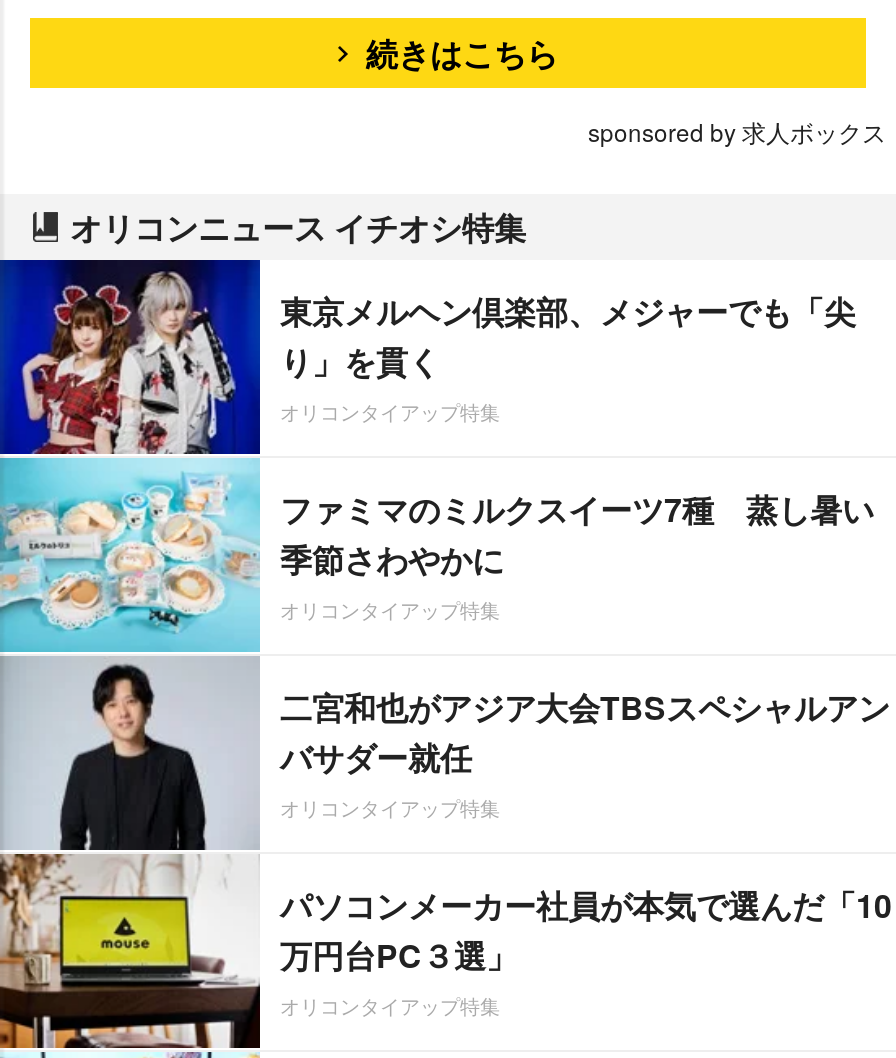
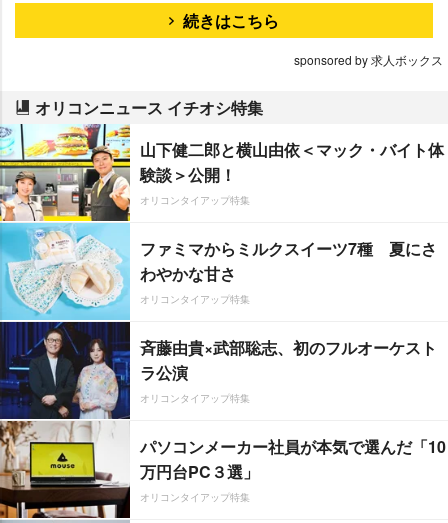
- [image]
- 東京メルヘン倶楽部、メジャーでも「尖
- り」を貫く
+ [image]
+ 山下健二郎と横山由依＜マック・バイト体
+ 験談＞公開！

- ファミマのミルクスイーツ7種 蒸し暑い
- 季節さわやかに
+ ファミマからミルクスイーツ7種 夏にさ
+ わやかな甘さ

- 二宮和也がアジア大会TBSスペシャルアン
- バサダー就任
+ 斉藤由貴×武部聡志、初のフルオーケスト
+ ラ公演
